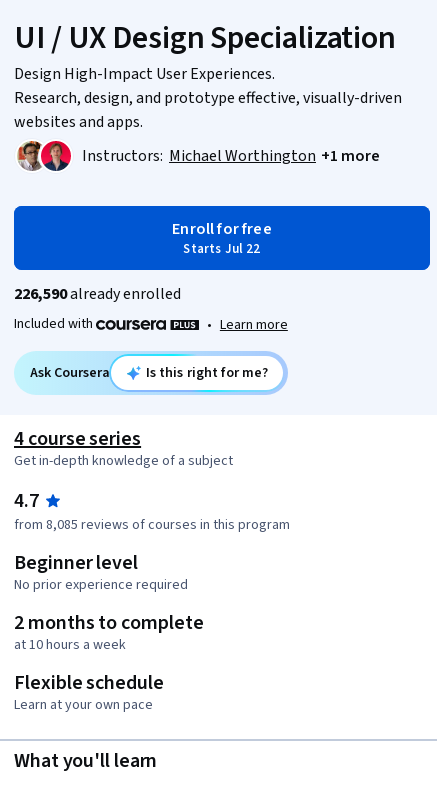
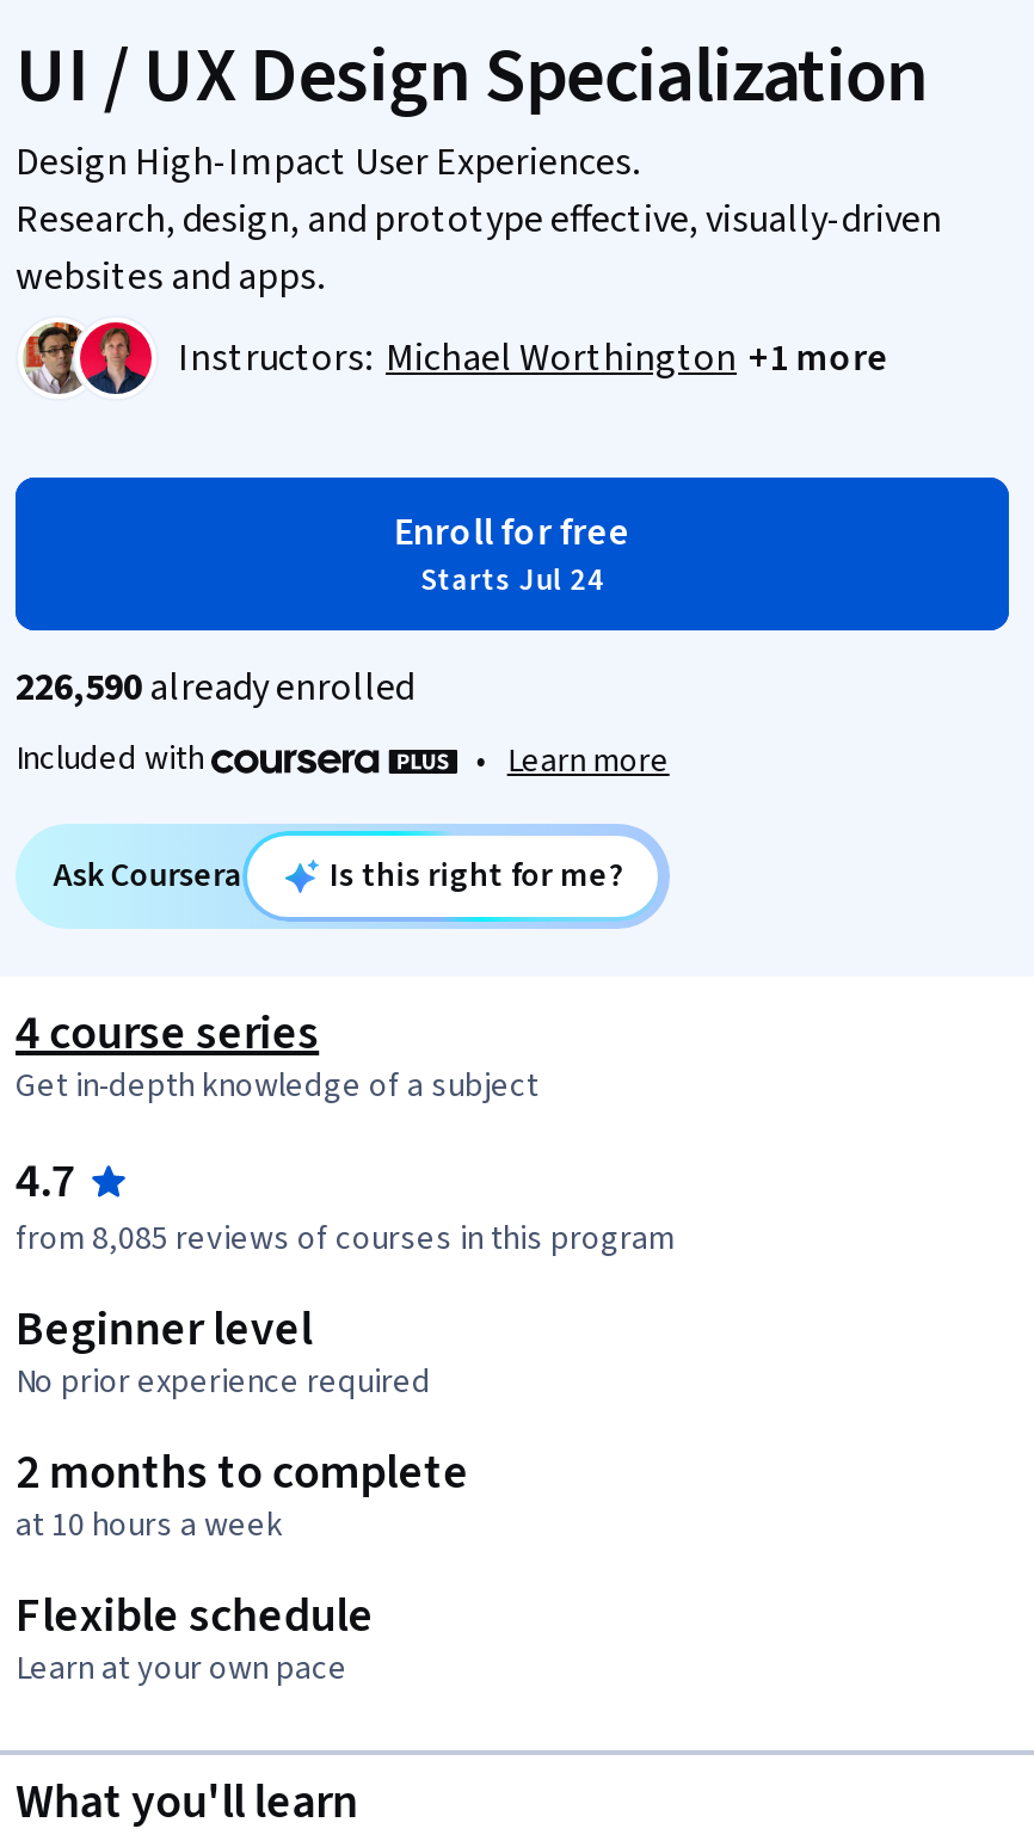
- Starts Jul 22
+ Starts Jul 24
